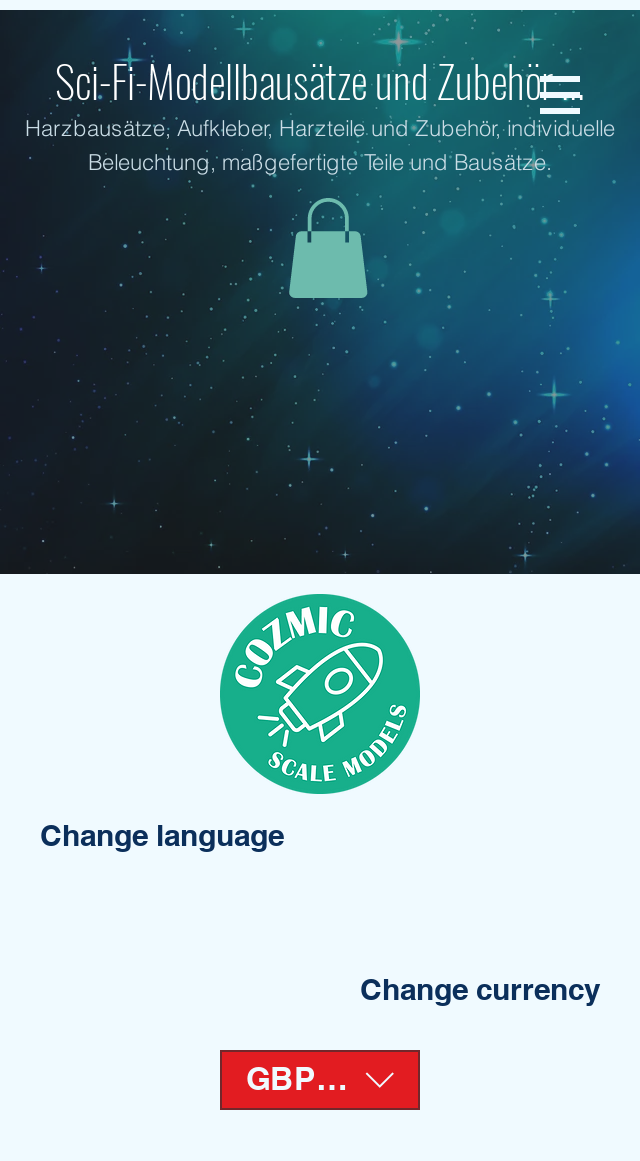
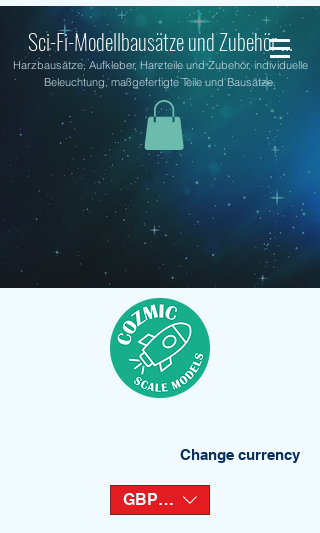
- Change language
